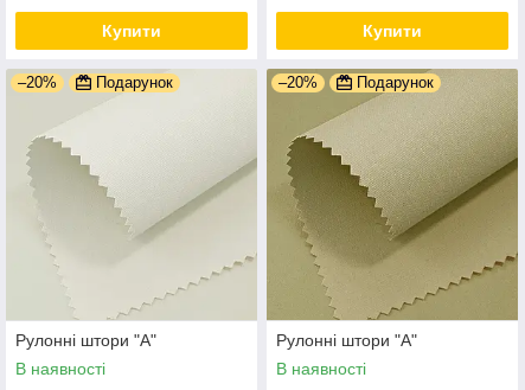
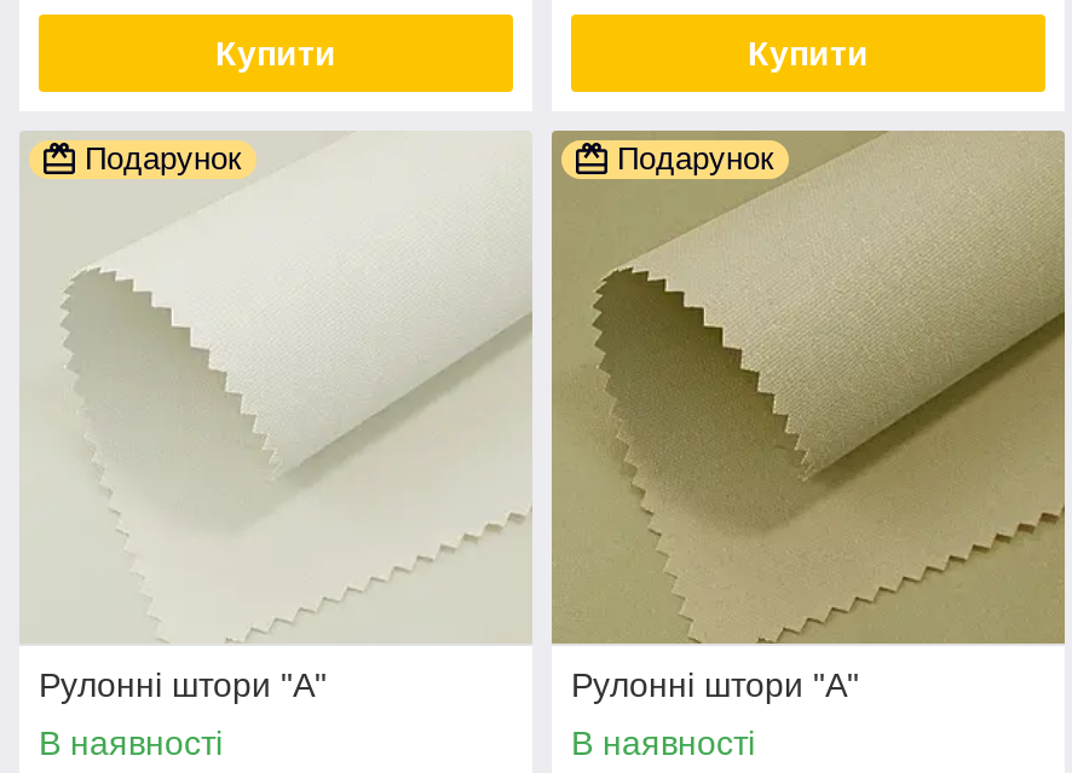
- –20%

- –20%
